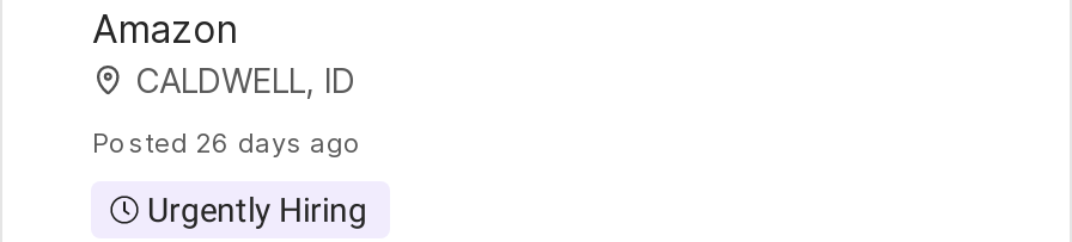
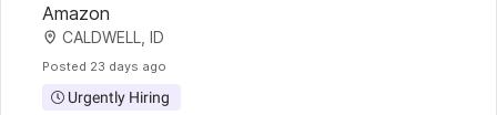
- Posted 26 days ago
+ Posted 23 days ago
